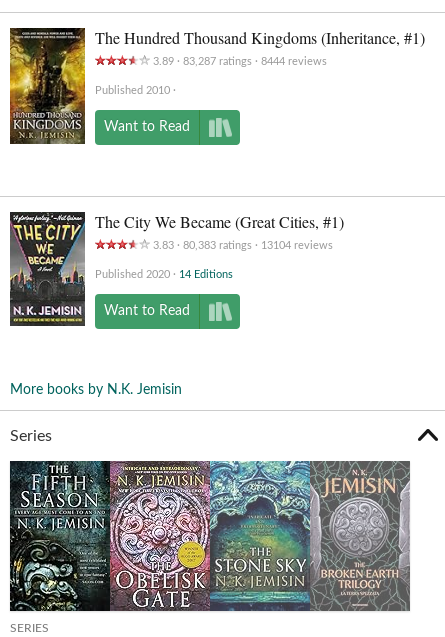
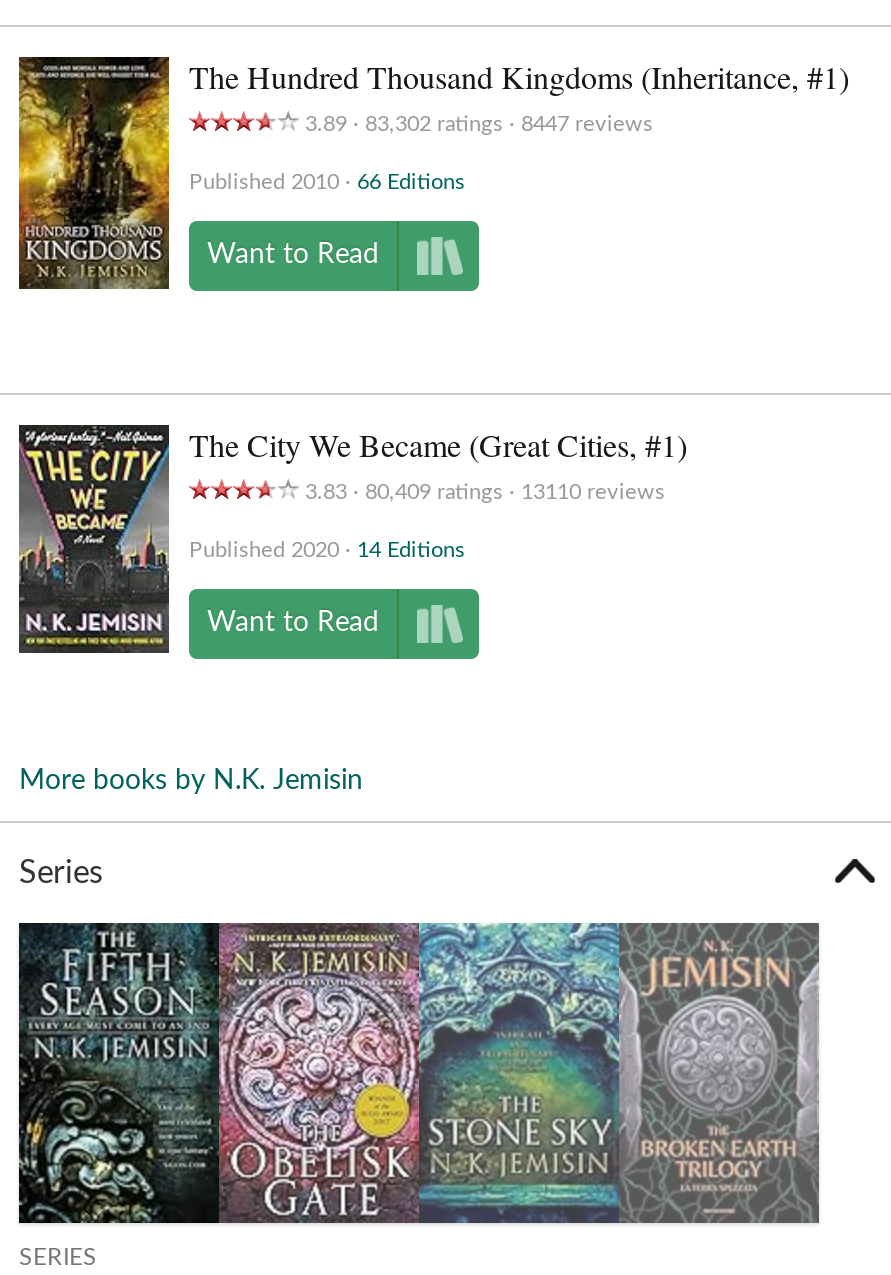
- 3.89 83,287 ratings 8444 reviews
+ 3.89 83,302 ratings 8447 reviews

- Published 2010
+ Published 2010 66 Editions

- 3.83 80,383 ratings 13104 reviews
+ 3.83 80,409 ratings 13110 reviews
